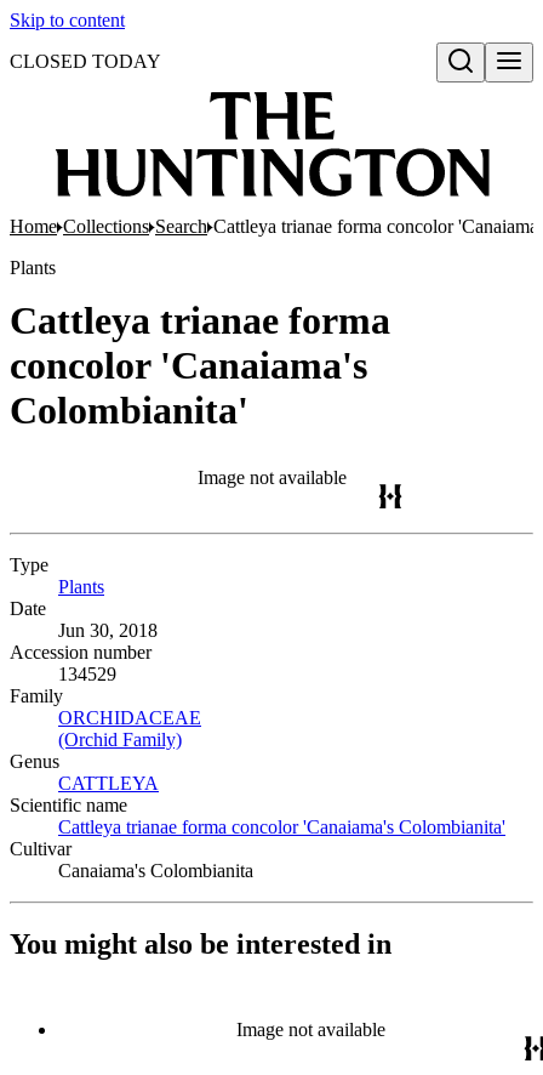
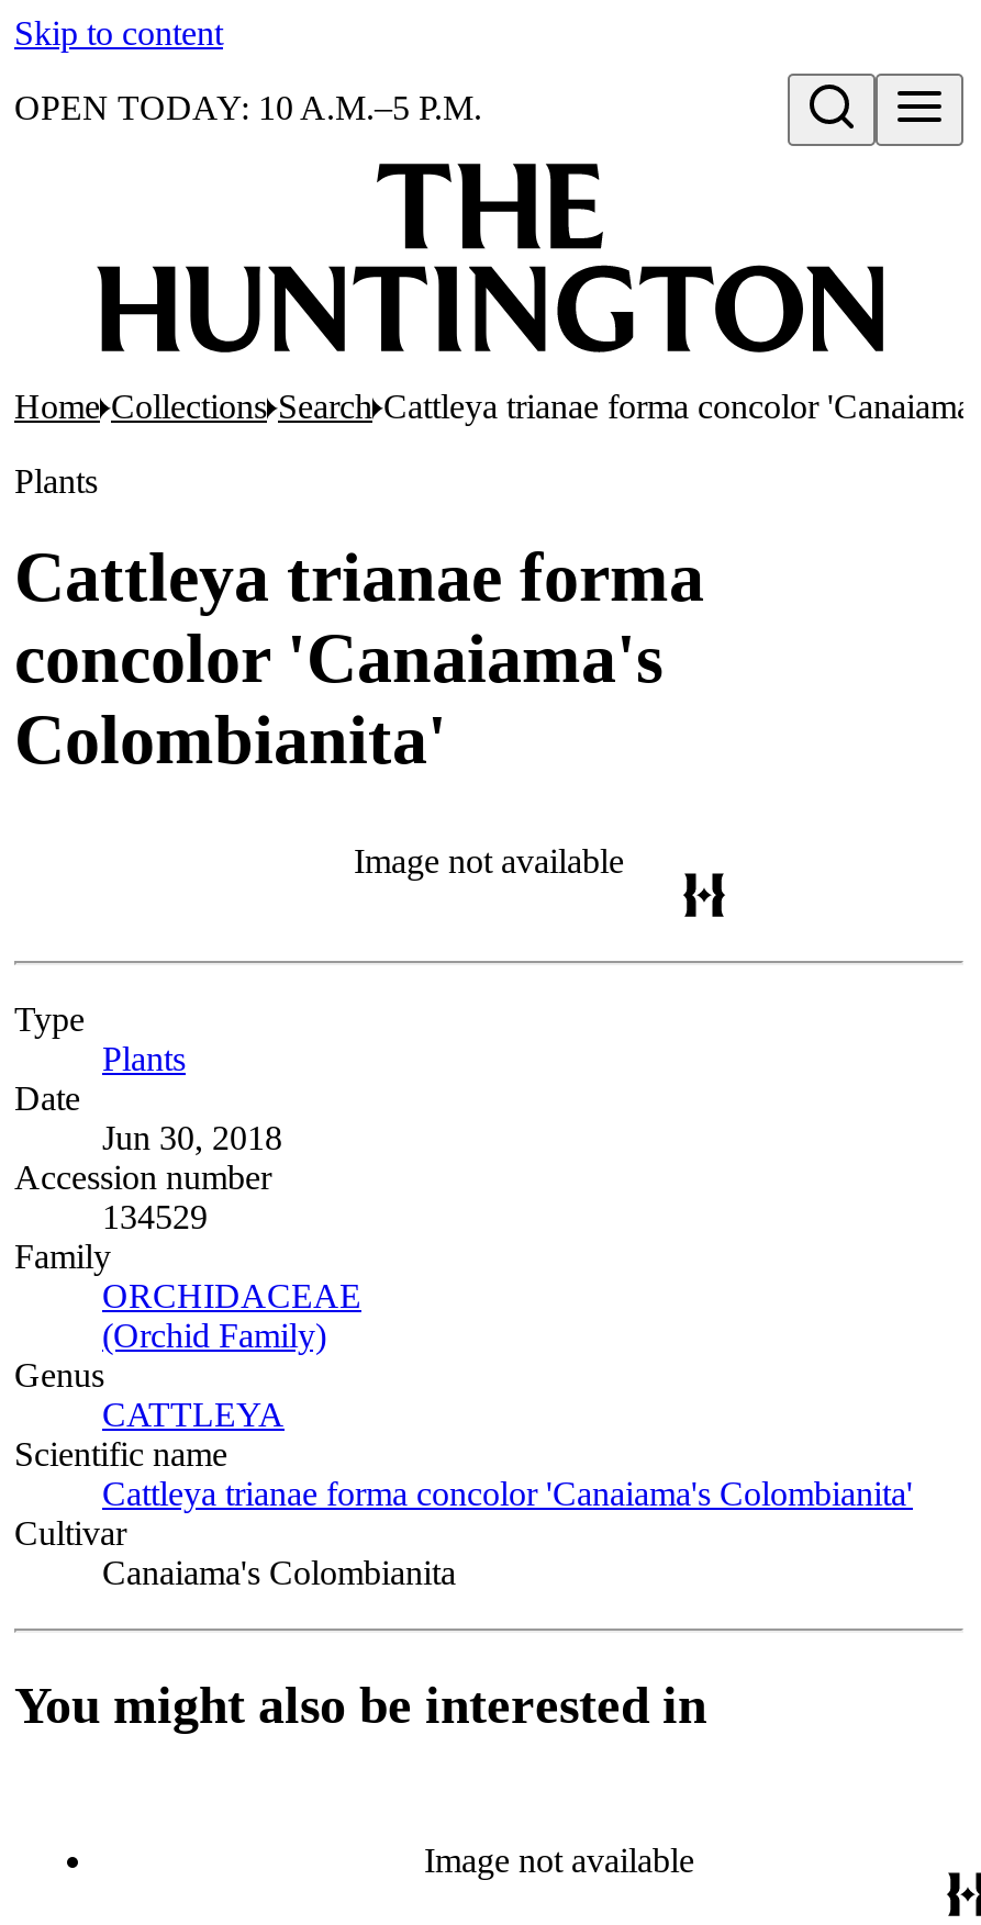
- CLOSED TODAY
+ OPEN TODAY: 10 A.M.–5 P.M.
